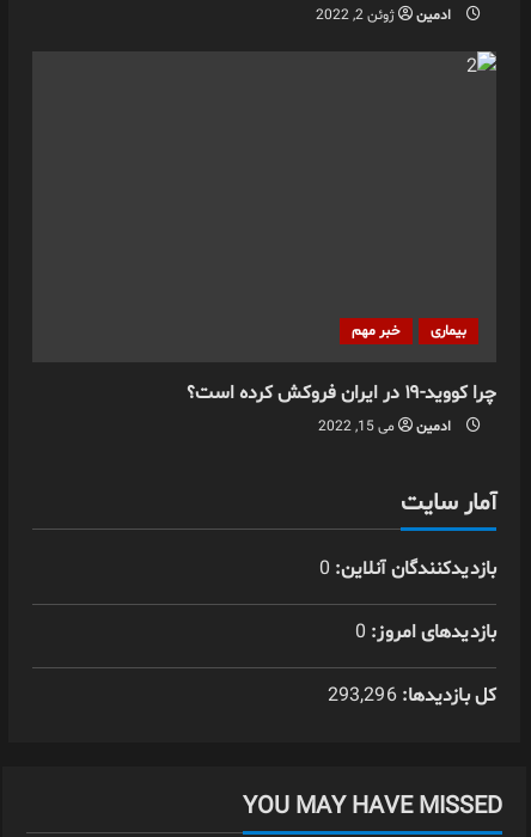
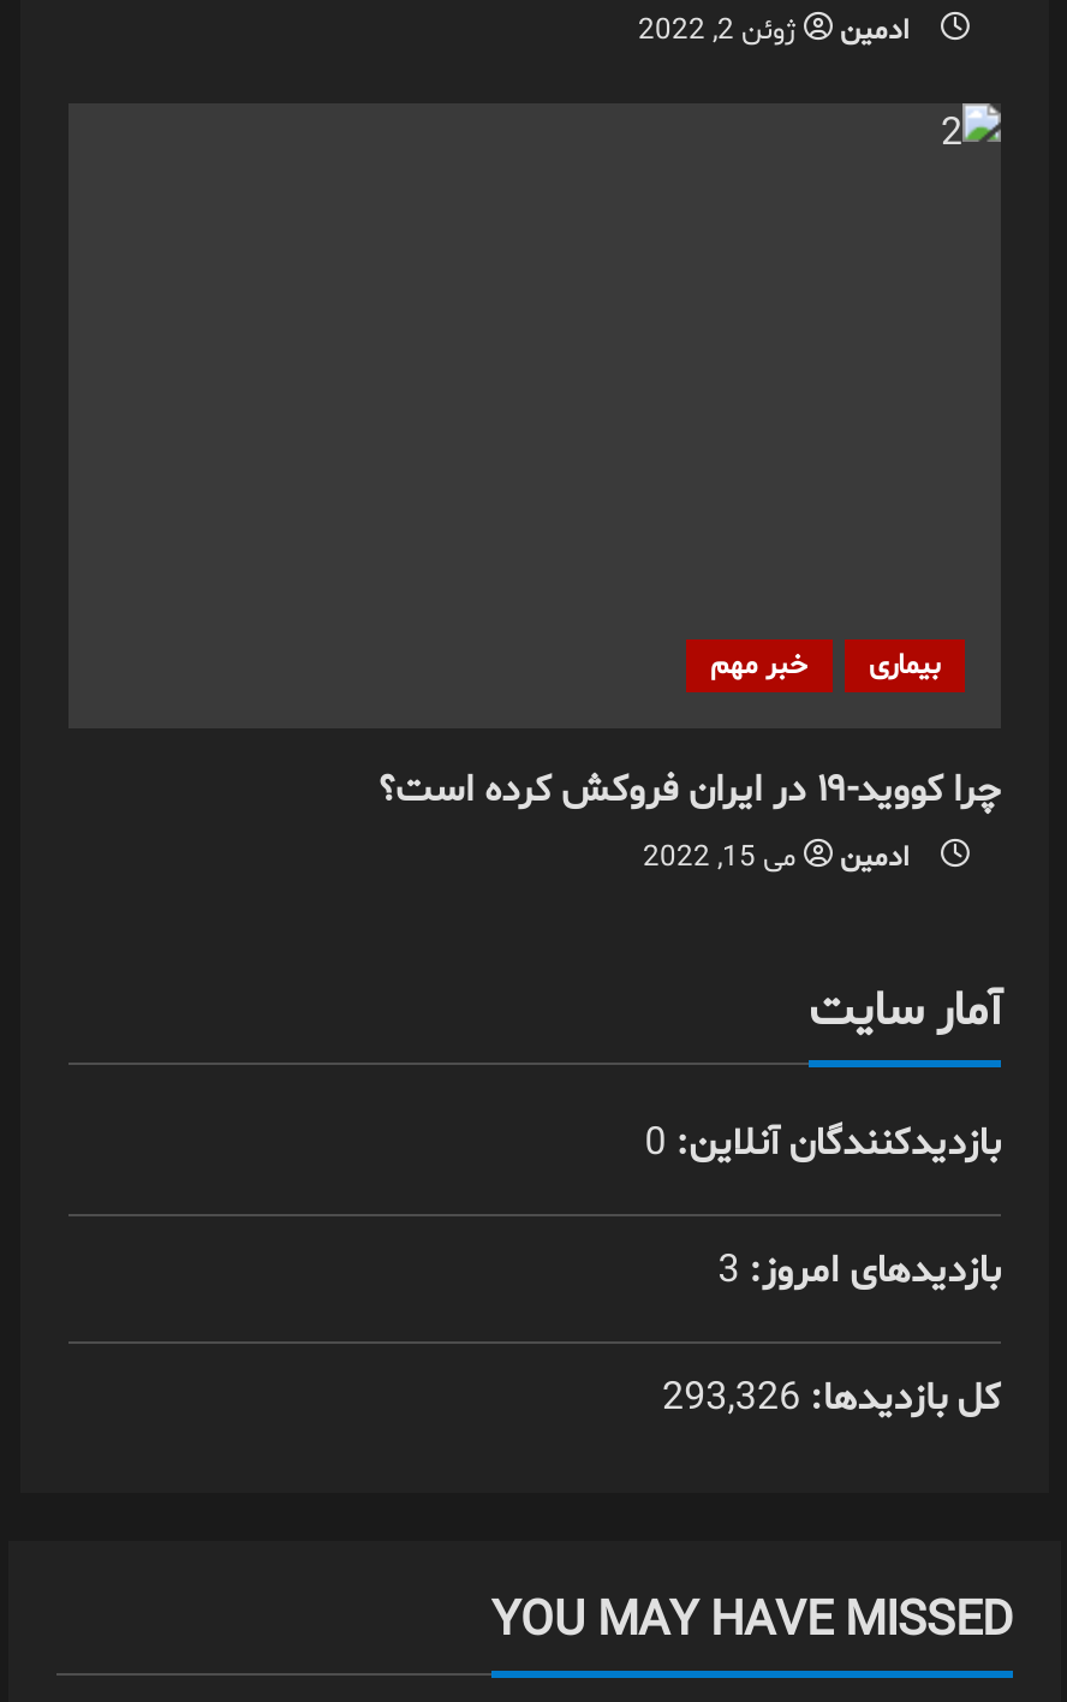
- بازدیدهای امروز: 0
+ بازدیدهای امروز: 3

- کل بازدیدها: 293,296
+ کل بازدیدها: 293,326
